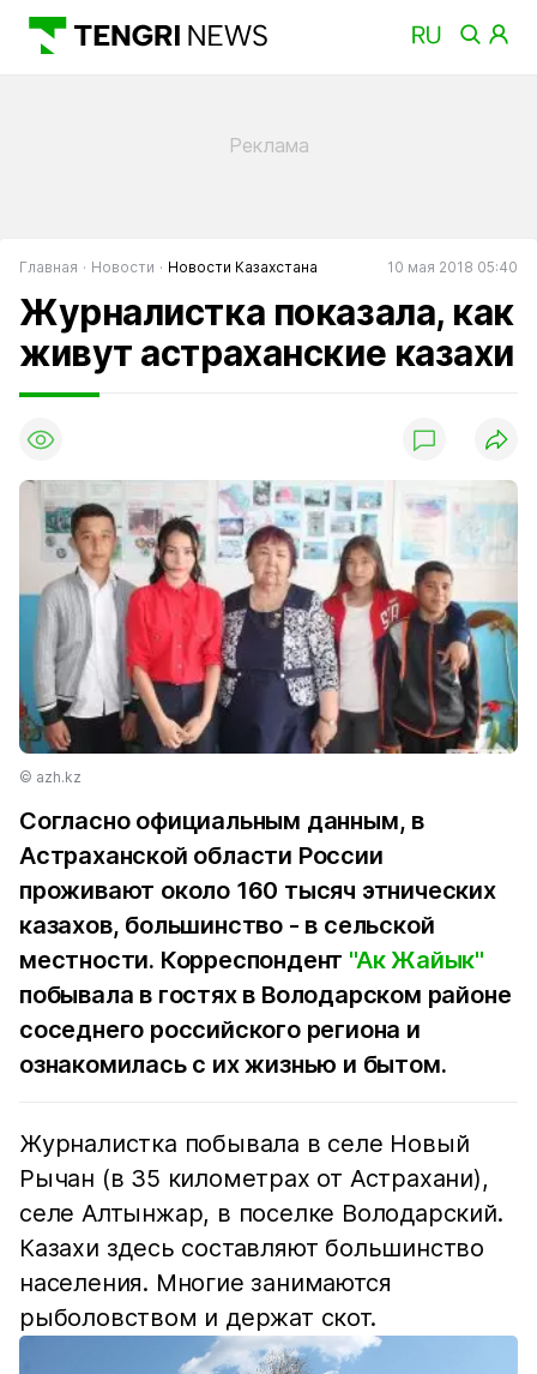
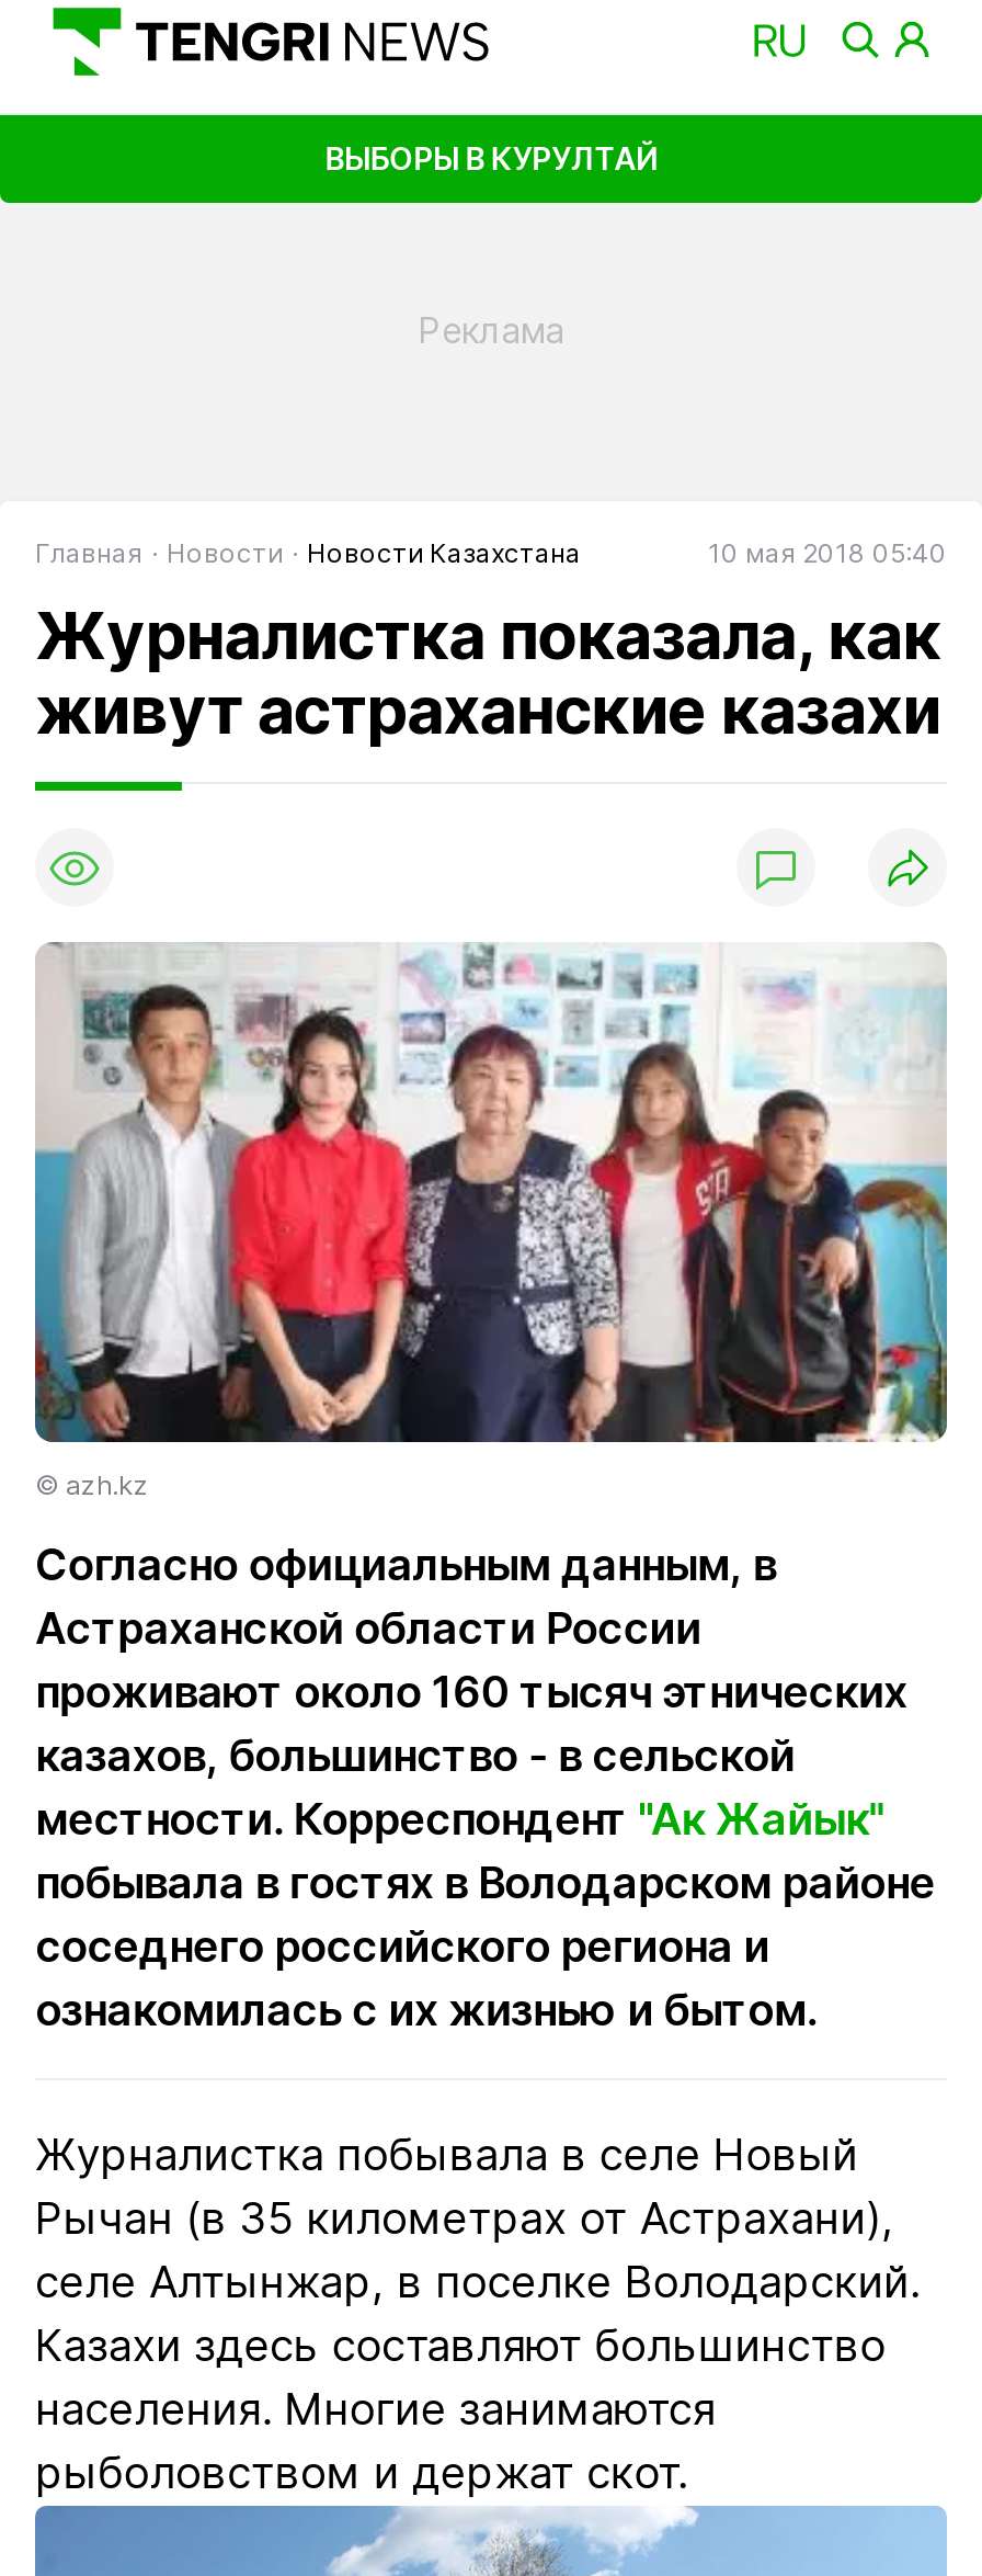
+ ВЫБОРЫ В КУРУЛТАЙ
